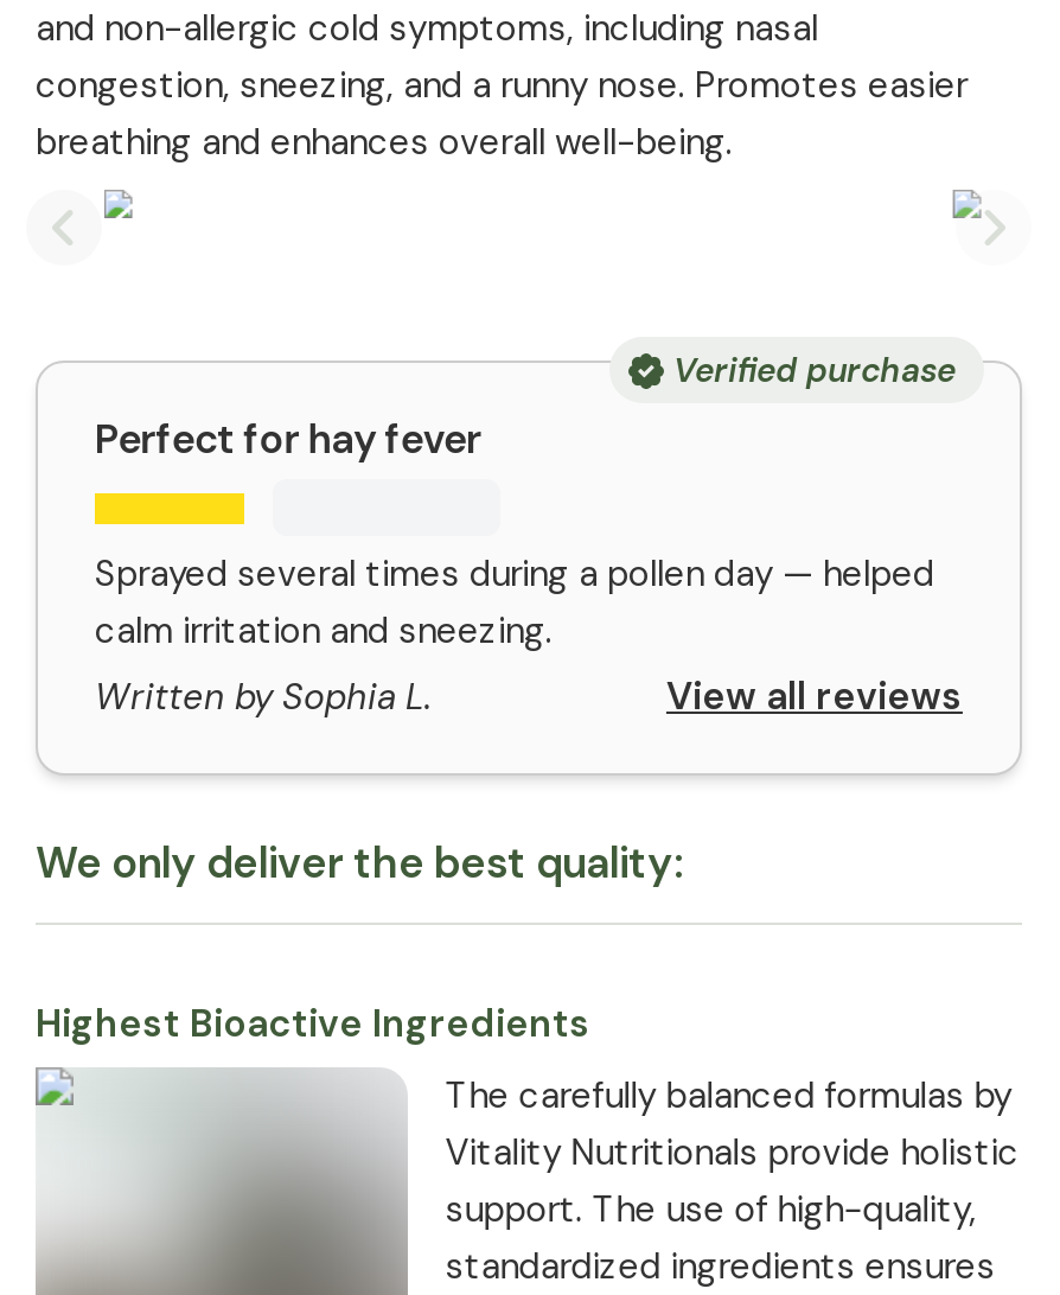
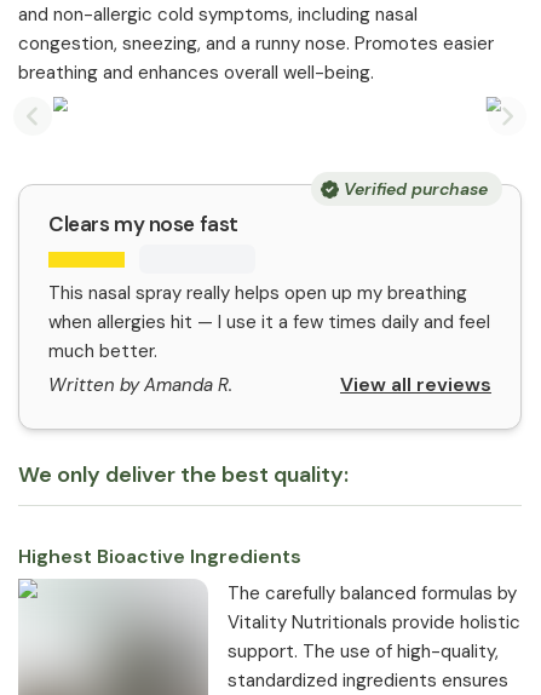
- Perfect for hay fever
+ Clears my nose fast

- Sprayed several times during a pollen day — helped
- calm irritation and sneezing.
- Written by Sophia L.
+ This nasal spray really helps open up my breathing
+ when allergies hit — I use it a few times daily and feel
+ much better.
+ Written by Amanda R.
